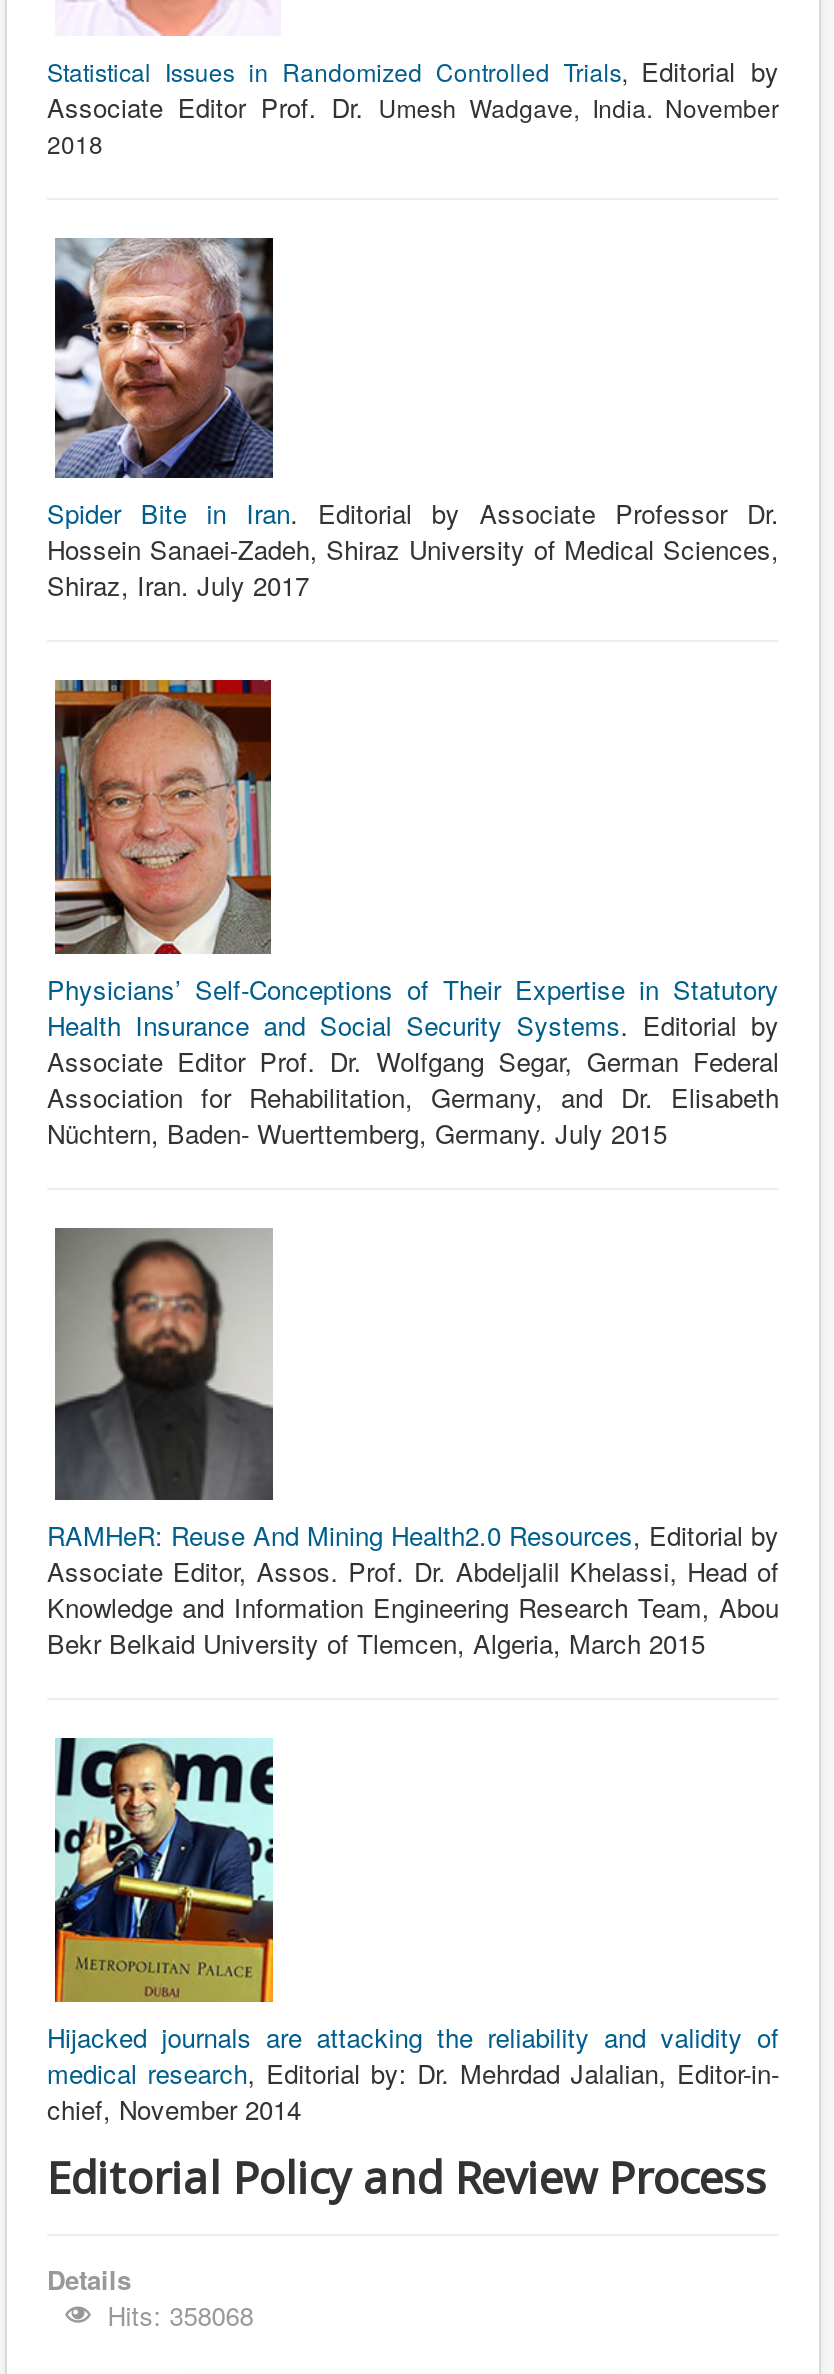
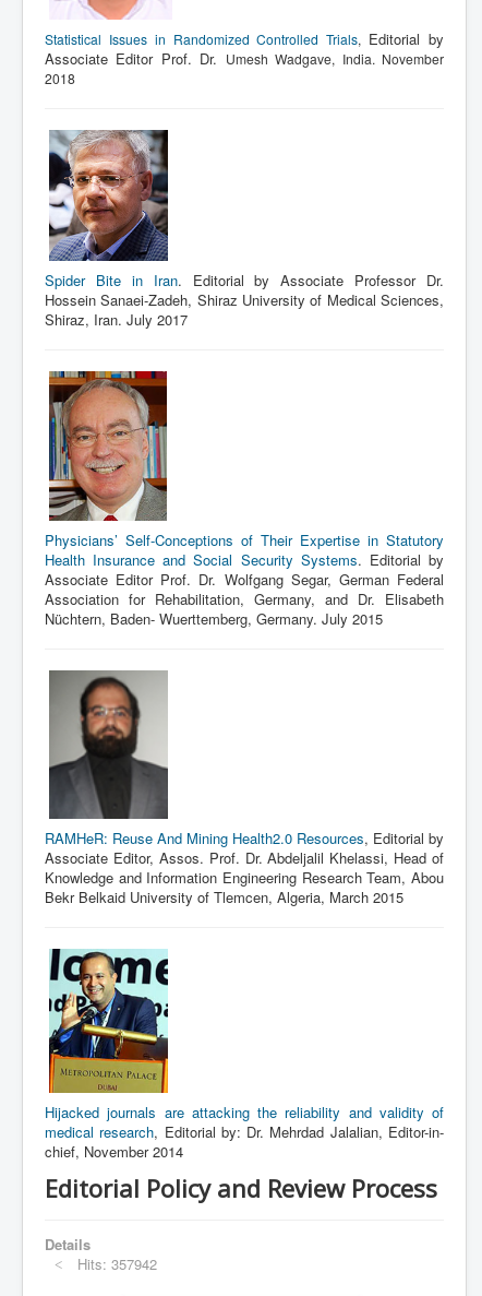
- Hits: 358068
+ Hits: 357942
